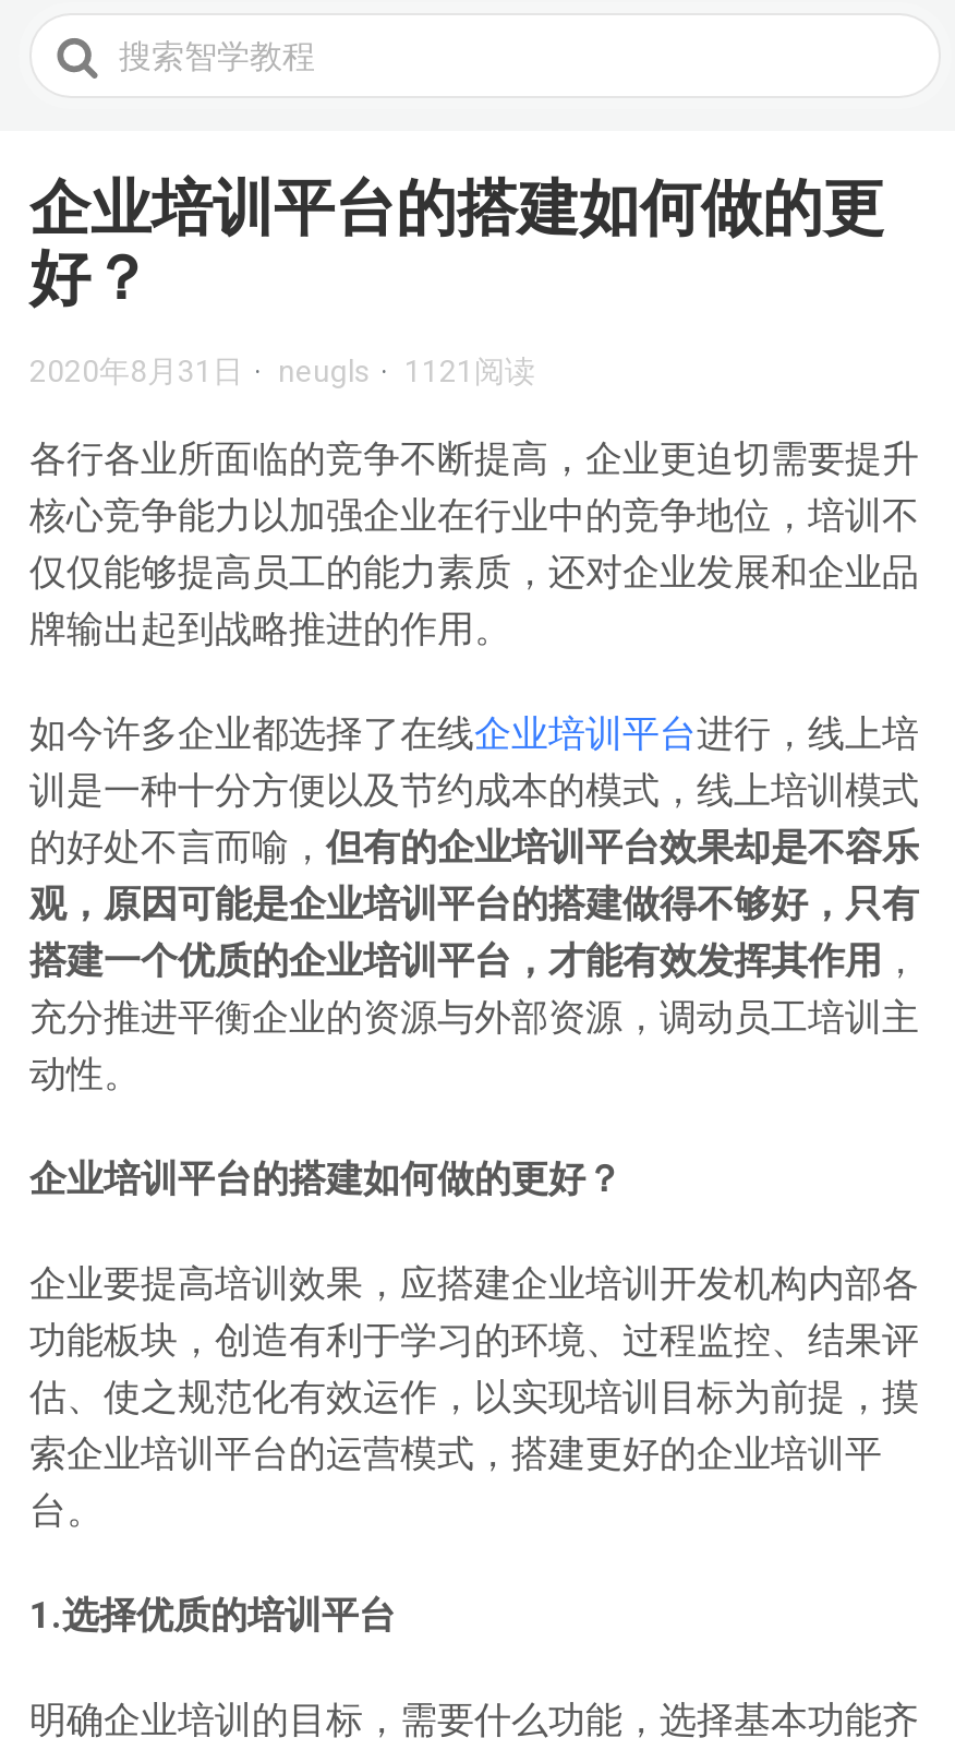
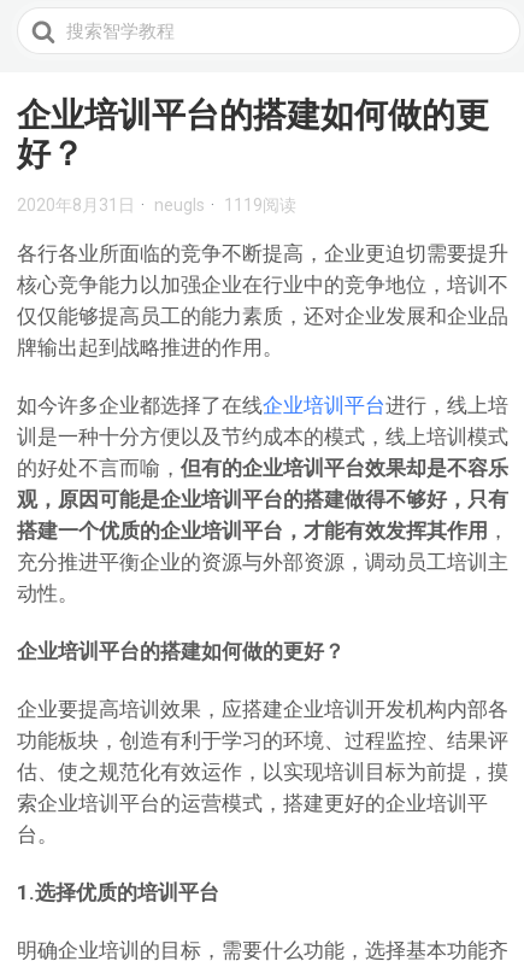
- 2020年8月31日 neugls 1121阅读
+ 2020年8月31日 neugls 1119阅读
